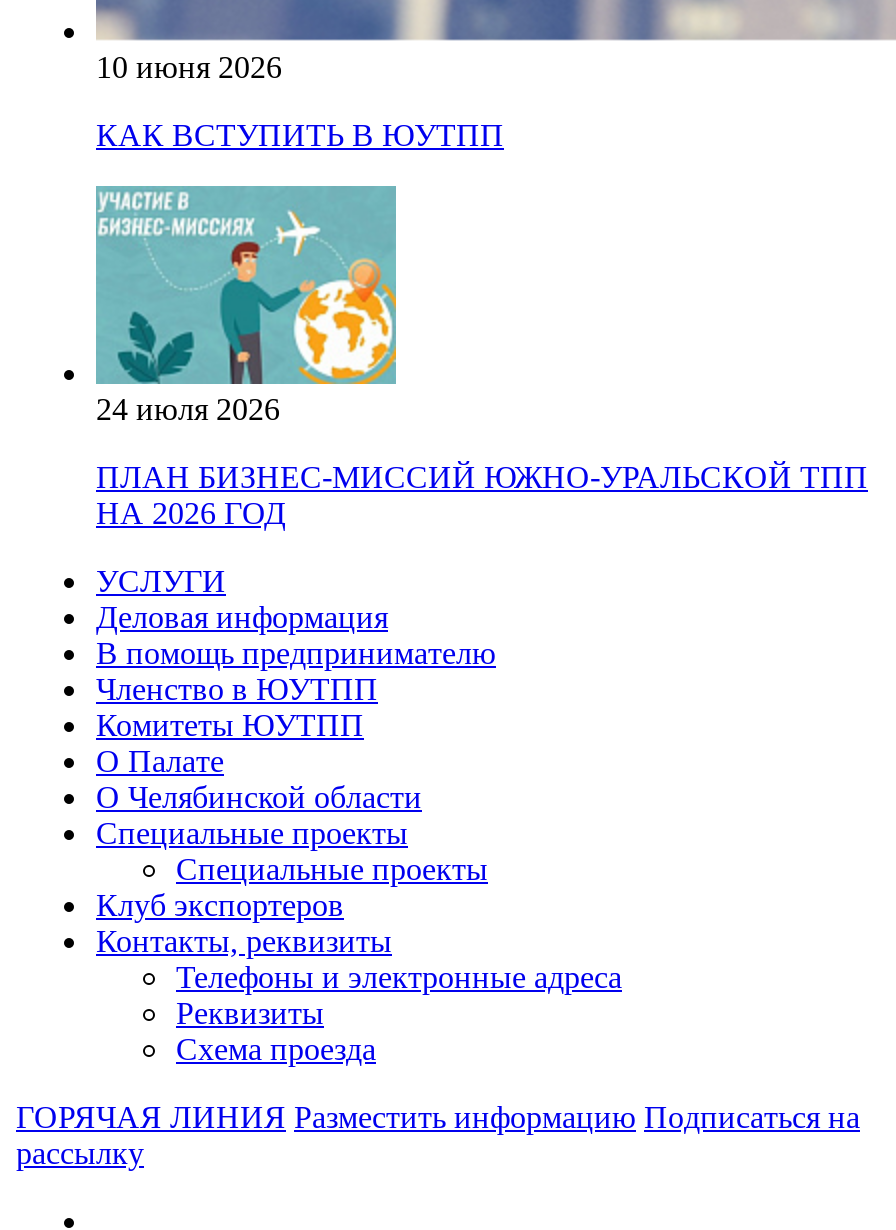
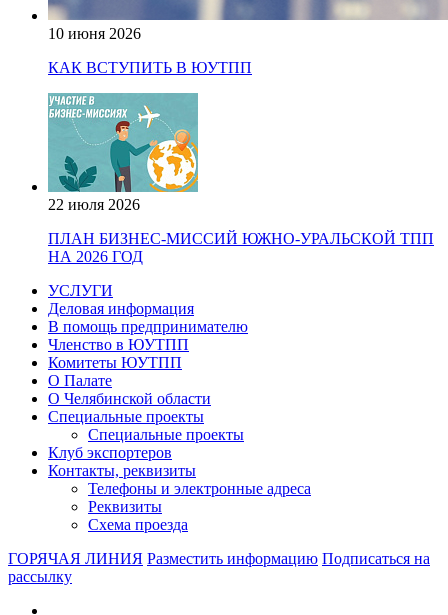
- 24 июля 2026
+ 22 июля 2026
